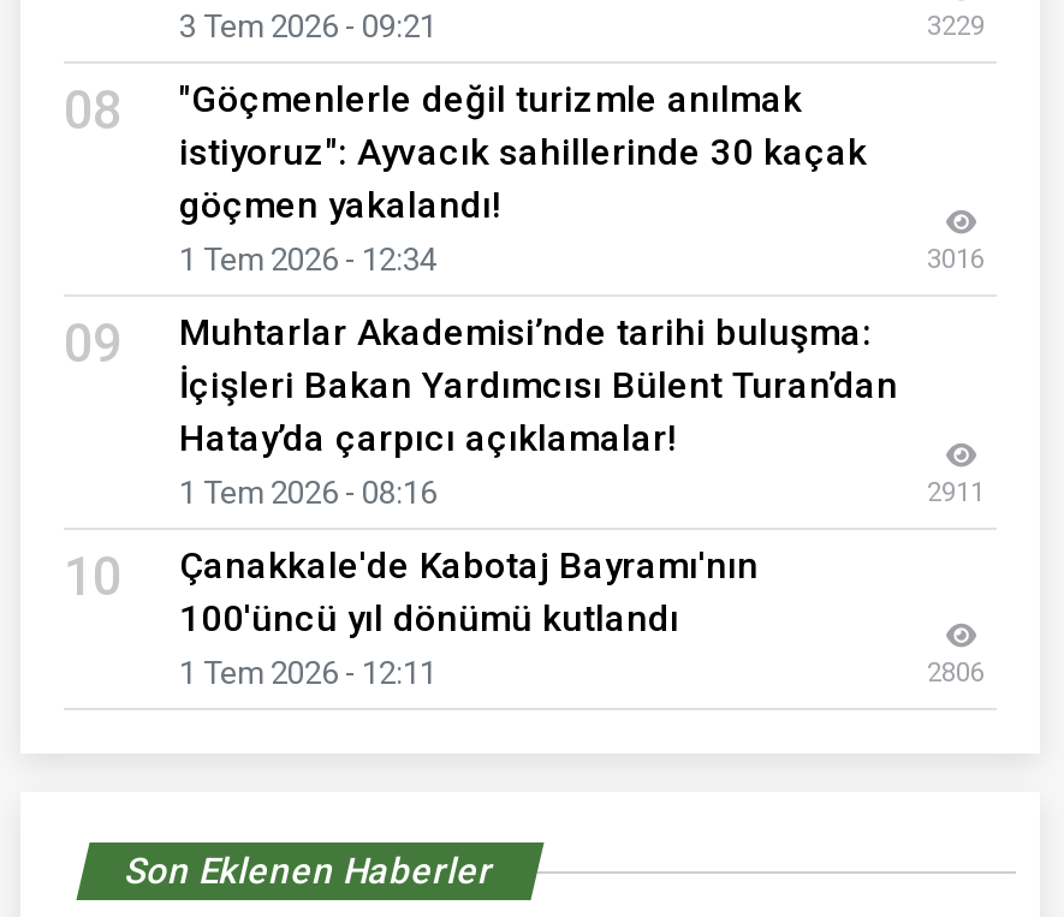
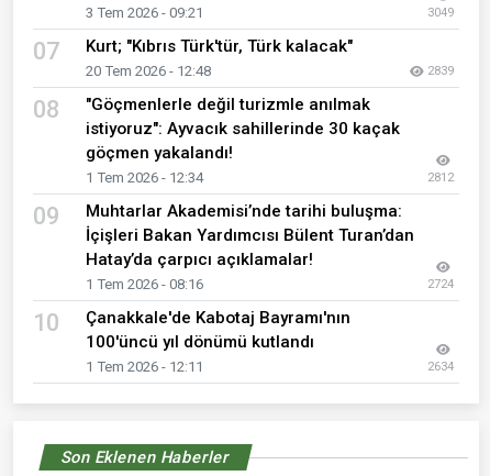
- 3229
+ 3049
+ 07
+ Kurt; "Kıbrıs Türk'tür, Türk kalacak"
+ 20 Tem 2026 - 12:48
+ 2839

- 3016
+ 2812

- 2911
+ 2724

- 2806
+ 2634
